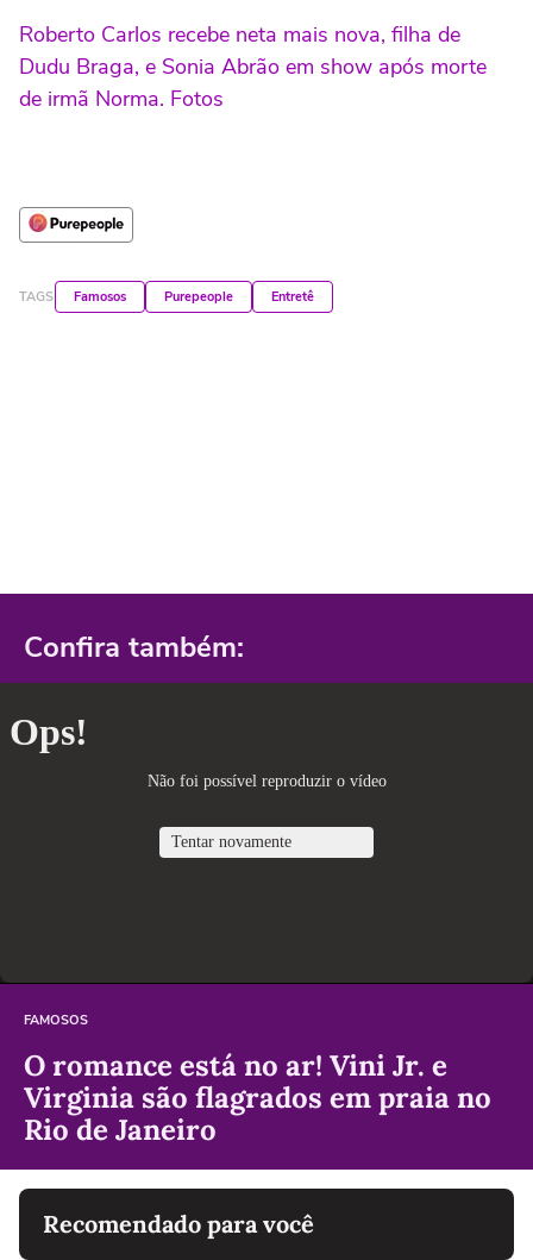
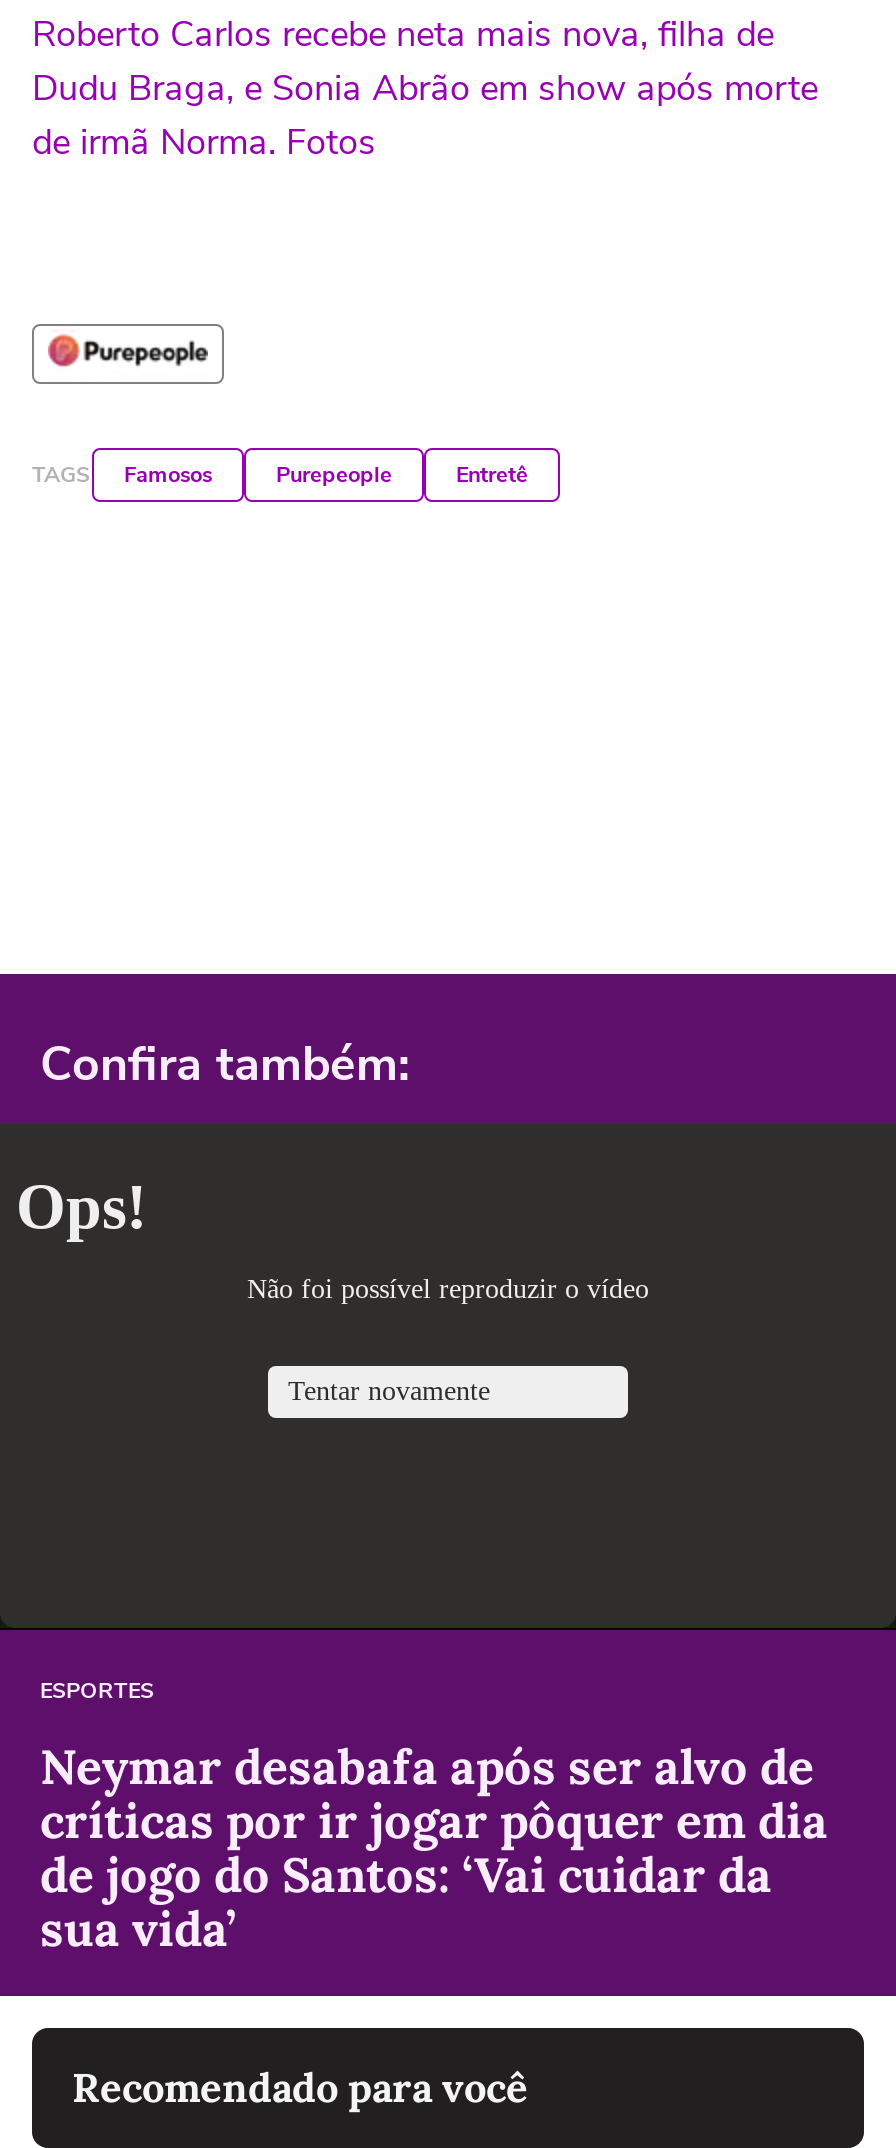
- FAMOSOS
+ ESPORTES

- O romance está no ar! Vini Jr. e
- Virginia são flagrados em praia no
- Rio de Janeiro
+ Neymar desabafa após ser alvo de
+ críticas por ir jogar pôquer em dia
+ de jogo do Santos: ‘Vai cuidar da
+ sua vida’
